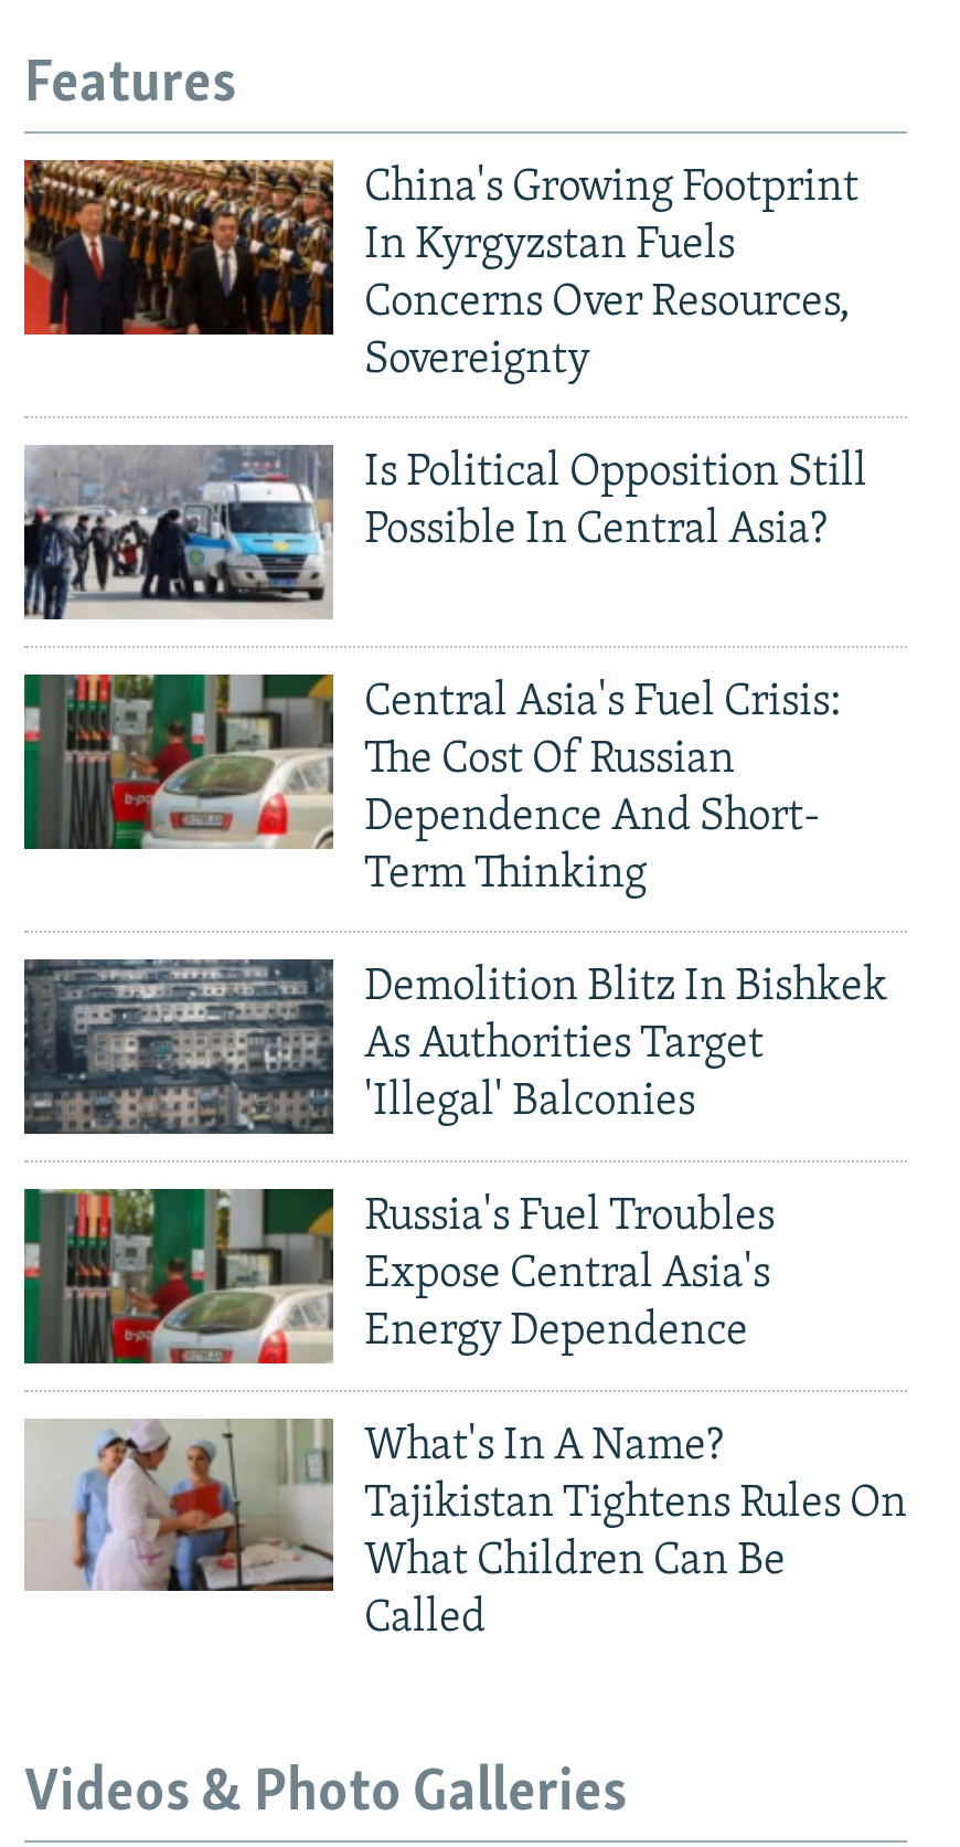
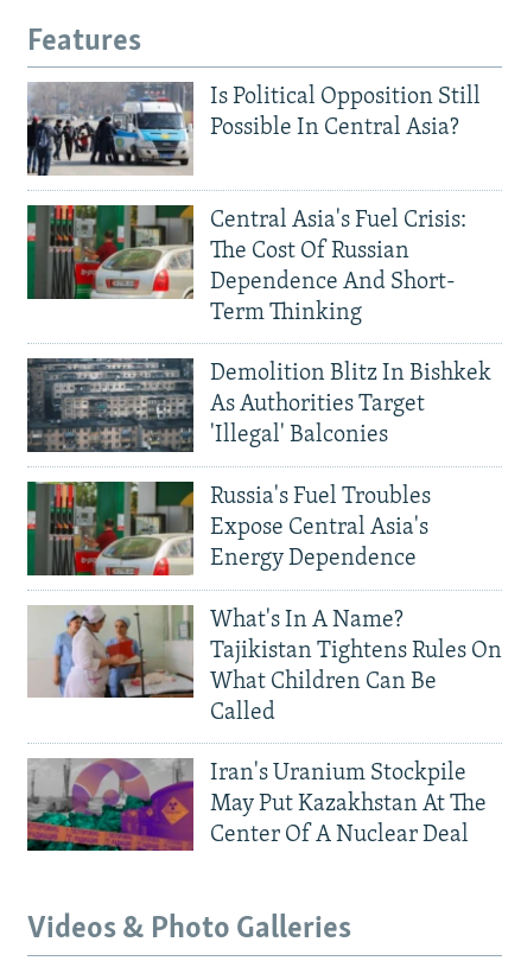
- [image]
- China's Growing Footprint
- In Kyrgyzstan Fuels
- Concerns Over Resources,
- Sovereignty

moved up: [image] | Is Political Opposition Still | Possible In Central Asia? | ... | What Children Can Be | Called

+ [image]
+ Iran's Uranium Stockpile
+ May Put Kazakhstan At The
+ Center Of A Nuclear Deal
